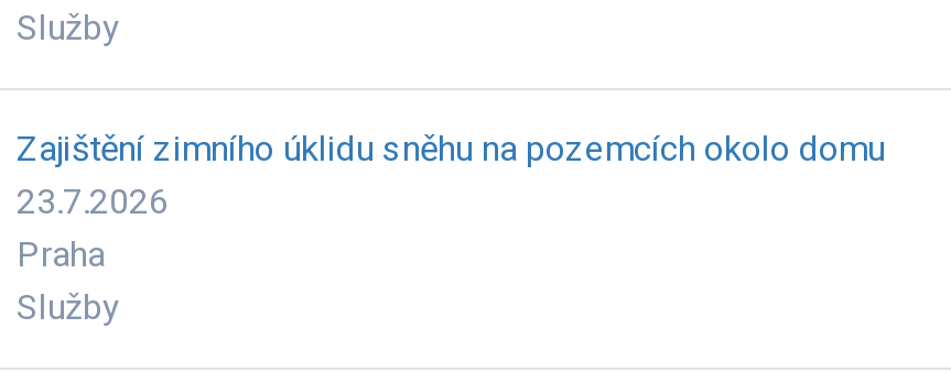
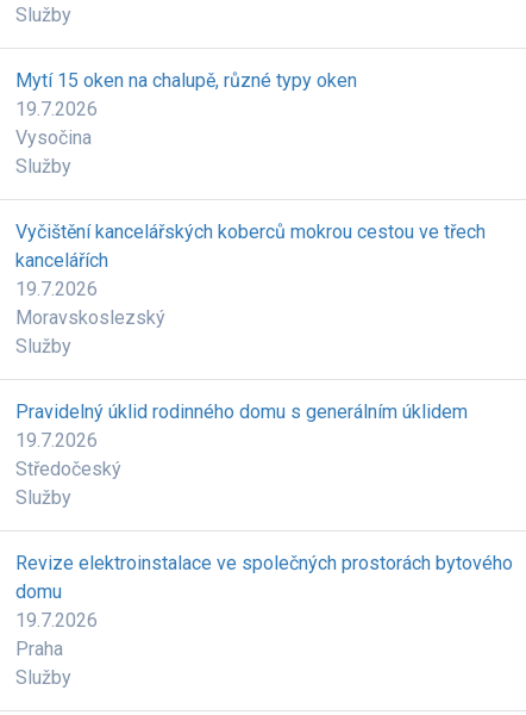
- Zajištění zimního úklidu sněhu na pozemcích okolo domu
- 23.7.2026
+ Mytí 15 oken na chalupě, různé typy oken
+ 19.7.2026
+ Vysočina
+ Služby
+ Vyčištění kancelářských koberců mokrou cestou ve třech
+ kancelářích
+ 19.7.2026
+ Moravskoslezský
+ Služby
+ Pravidelný úklid rodinného domu s generálním úklidem
+ 19.7.2026
+ Středočeský
+ Služby
+ Revize elektroinstalace ve společných prostorách bytového
+ domu
+ 19.7.2026
